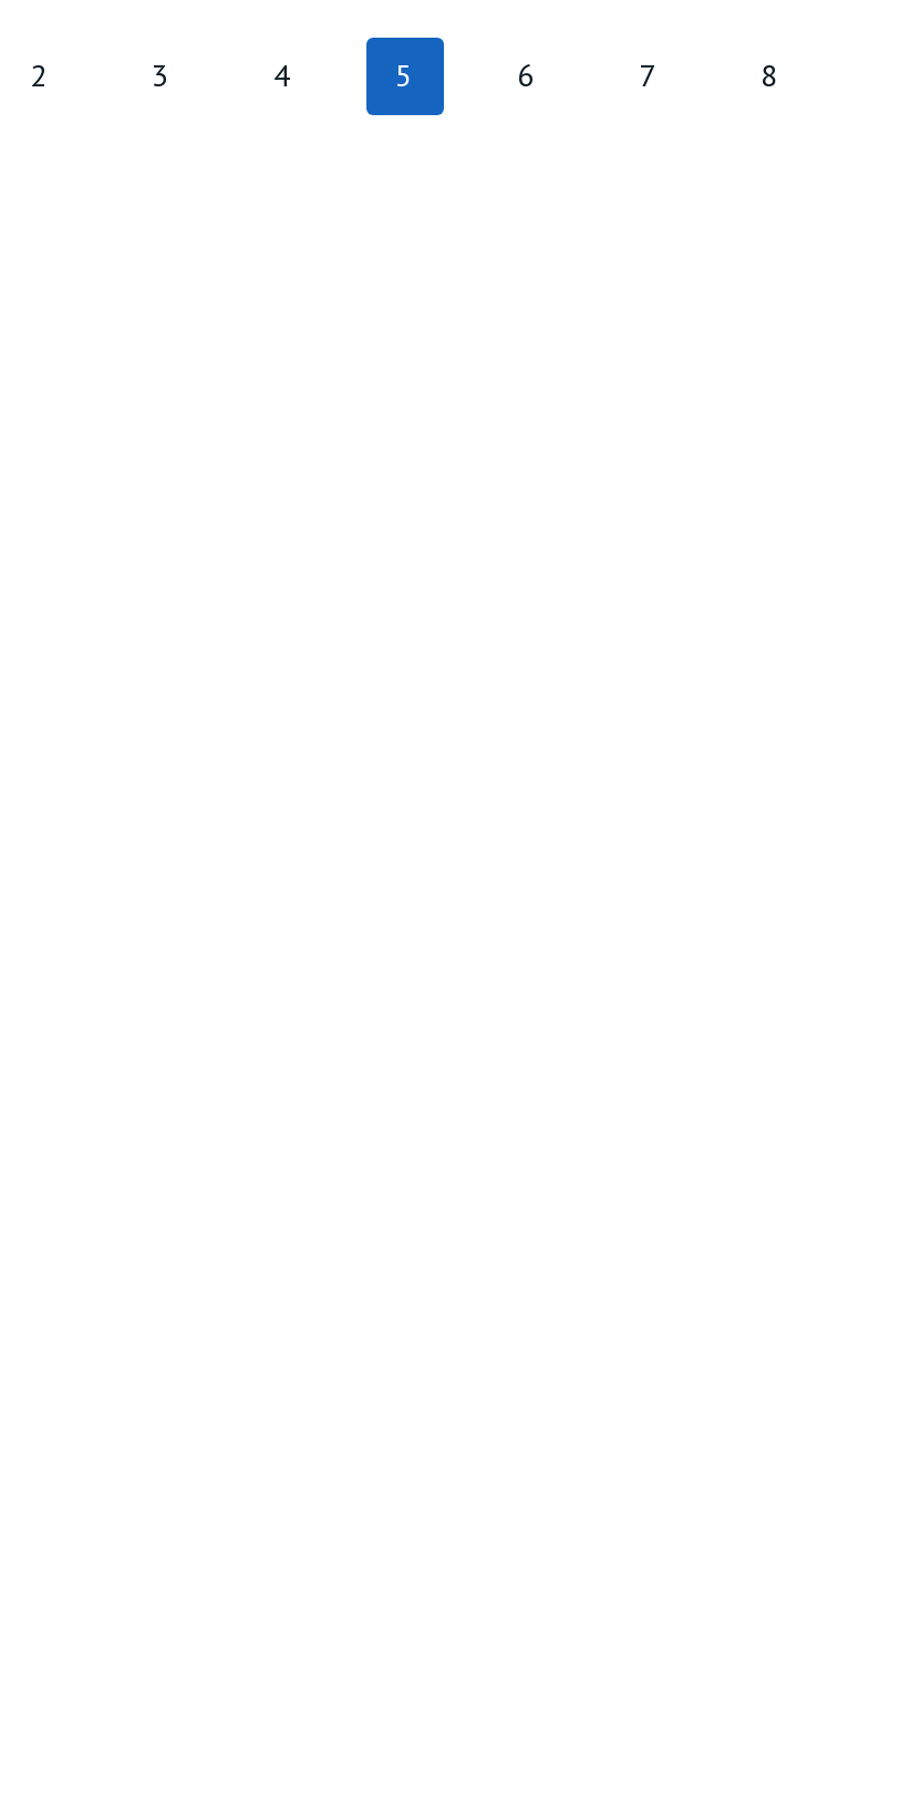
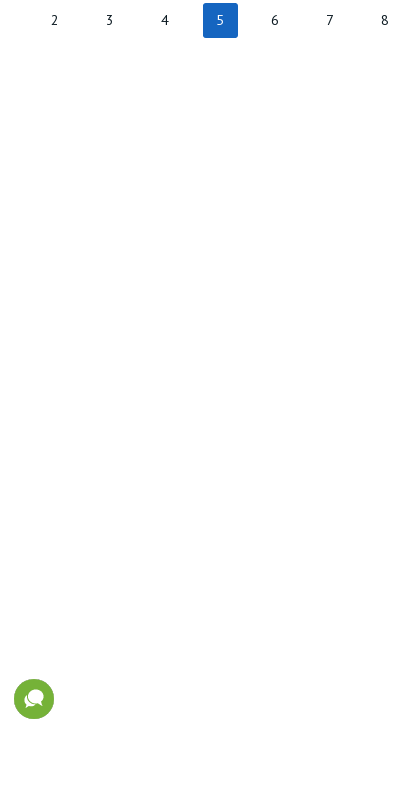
+ [image]
